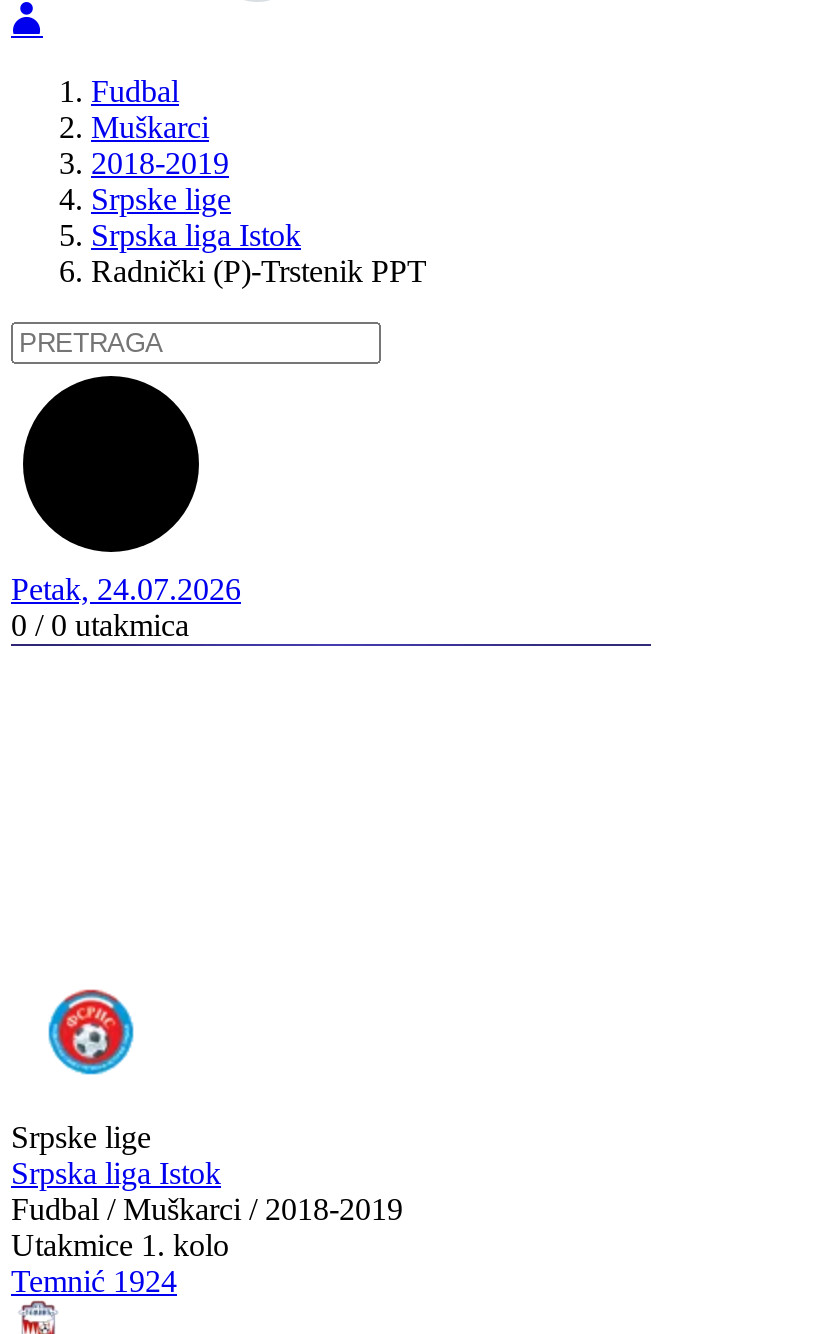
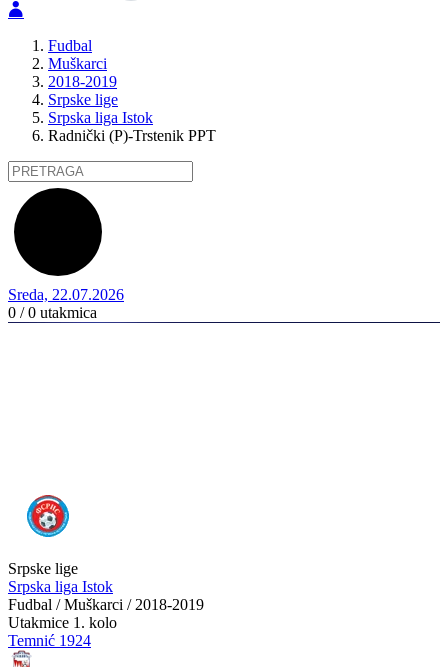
- Petak, 24.07.2026
+ Sreda, 22.07.2026
